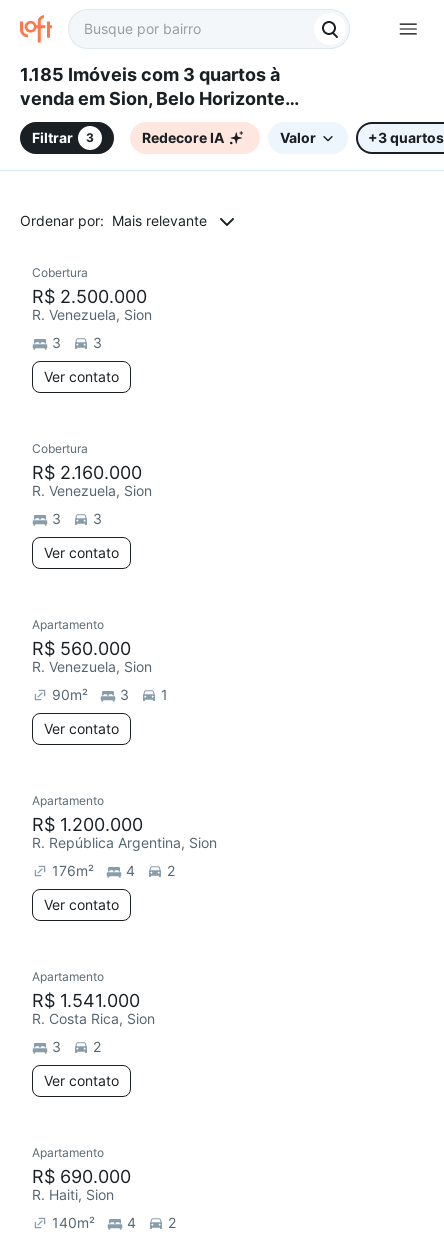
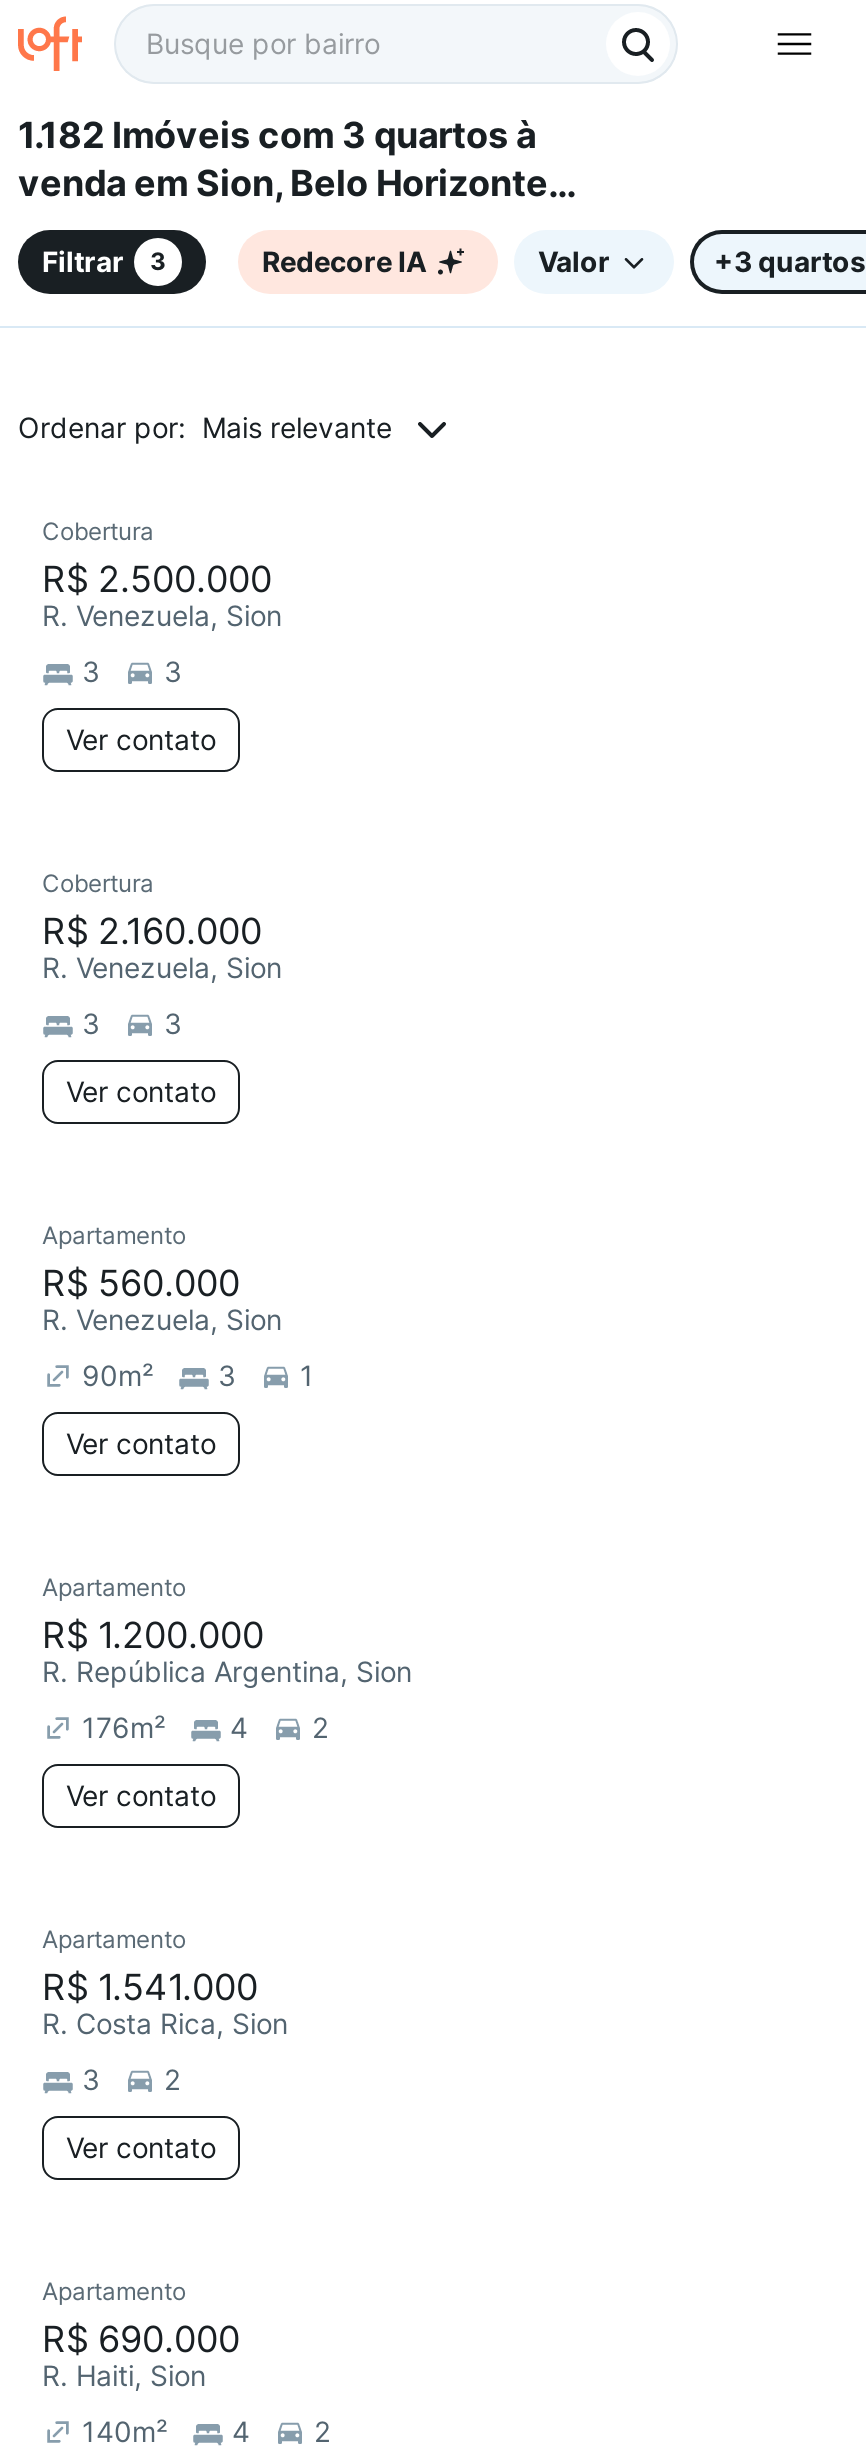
- 1.185 Imóveis com 3 quartos à
+ 1.182 Imóveis com 3 quartos à
